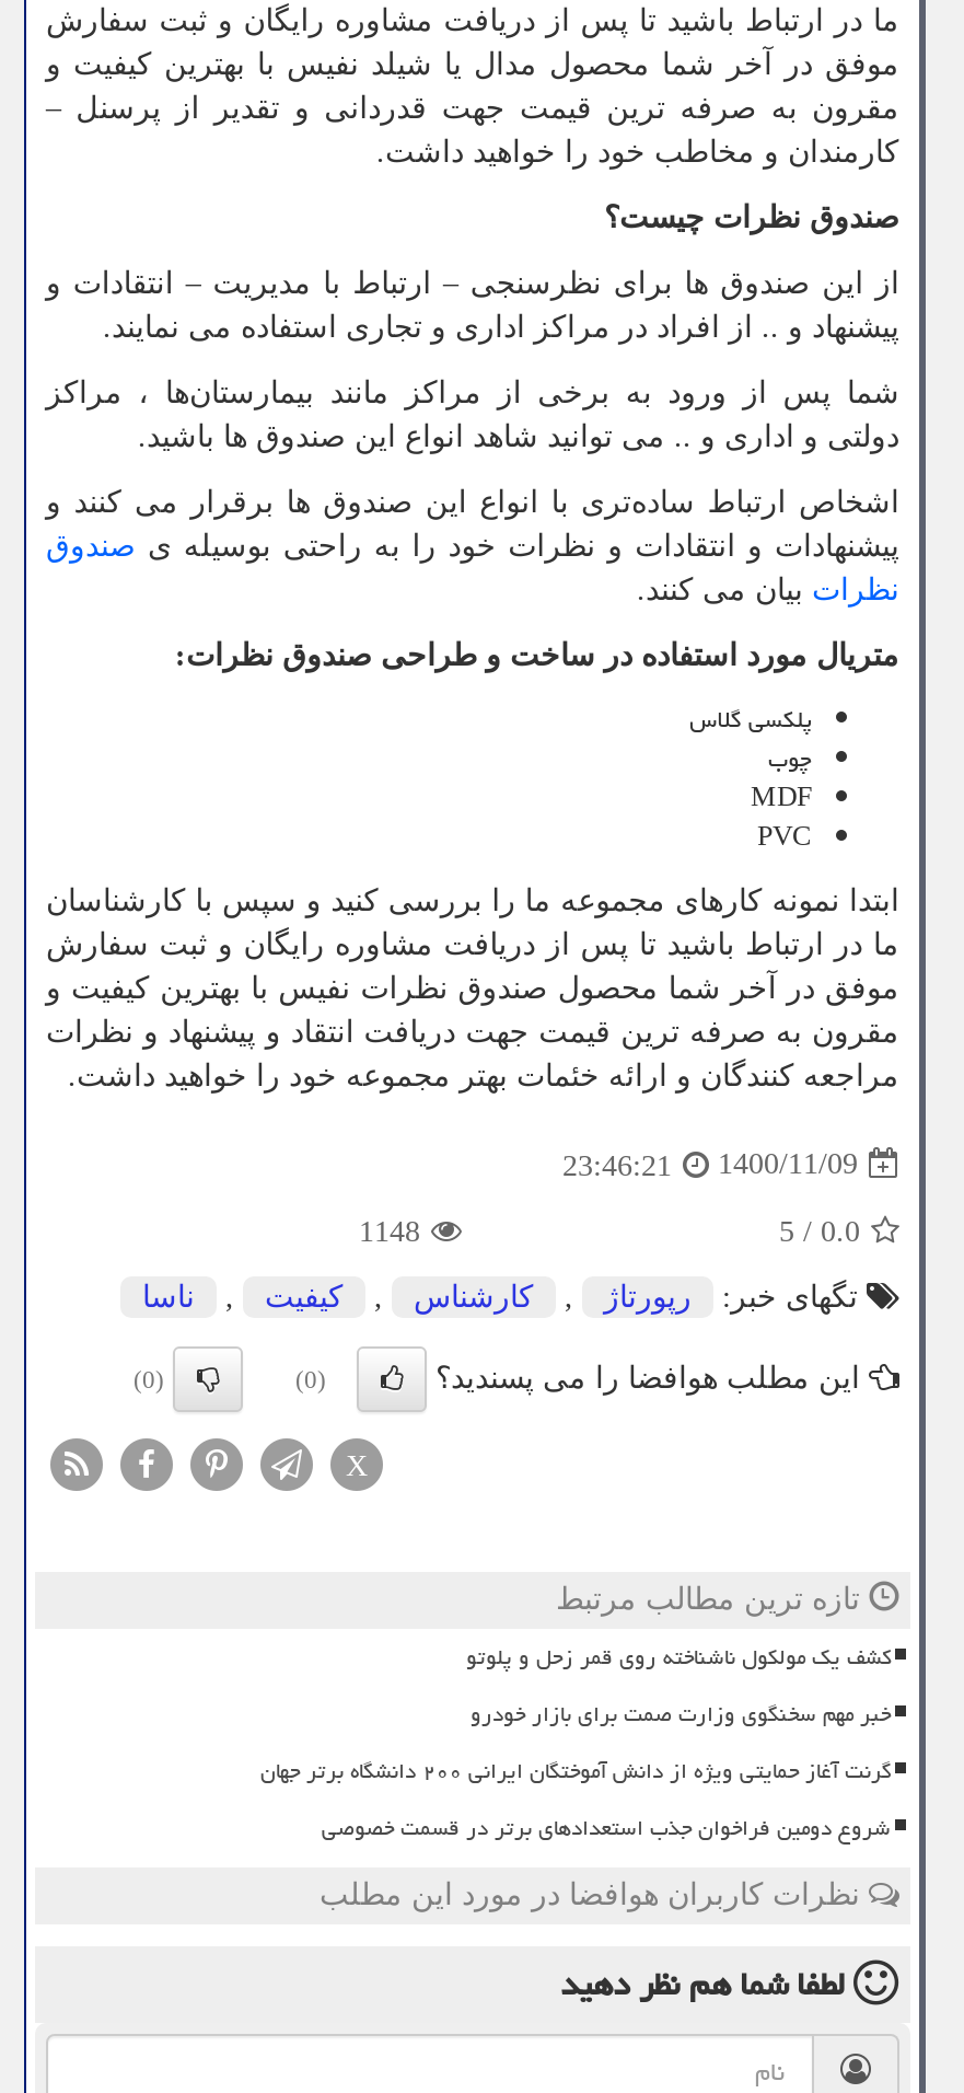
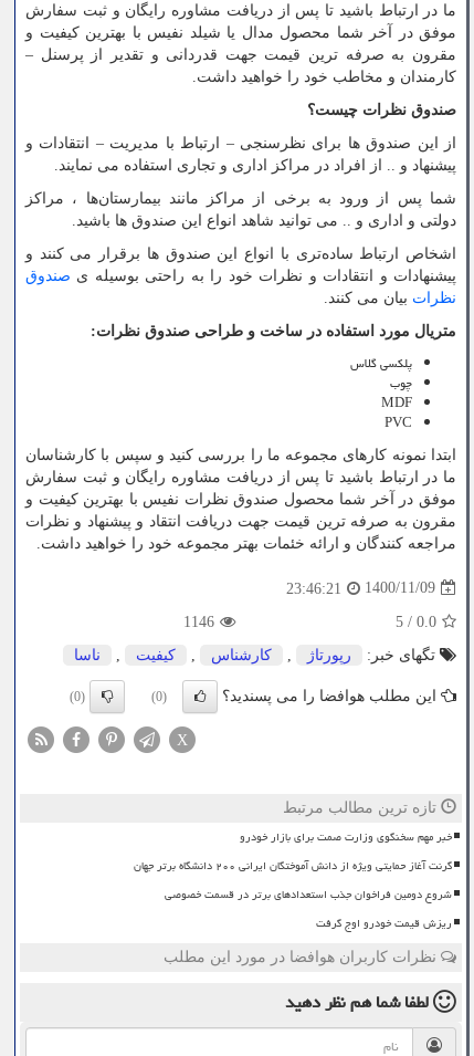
- 1148
+ 1146

- کشف یک مولکول ناشناخته روی قمر زحل و پلوتو

moved up: خبر مهم سخنگوی وزارت صمت برای بازار خودرو | شروع دومین فراخوان جذب استعدادهای برتر در قسمت خصوصی

+ ریزش قیمت خودرو اوج گرفت
